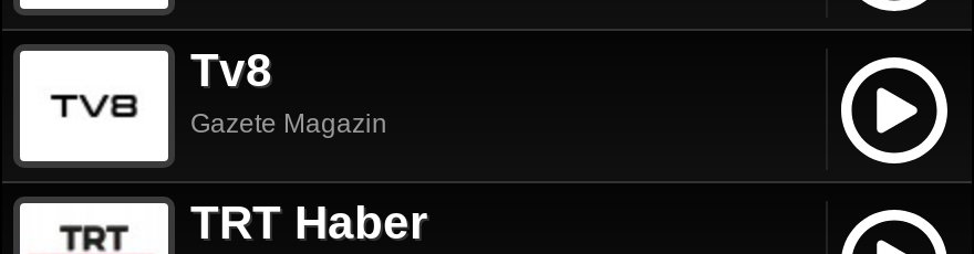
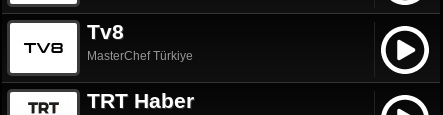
- Gazete Magazin
+ MasterChef Türkiye
